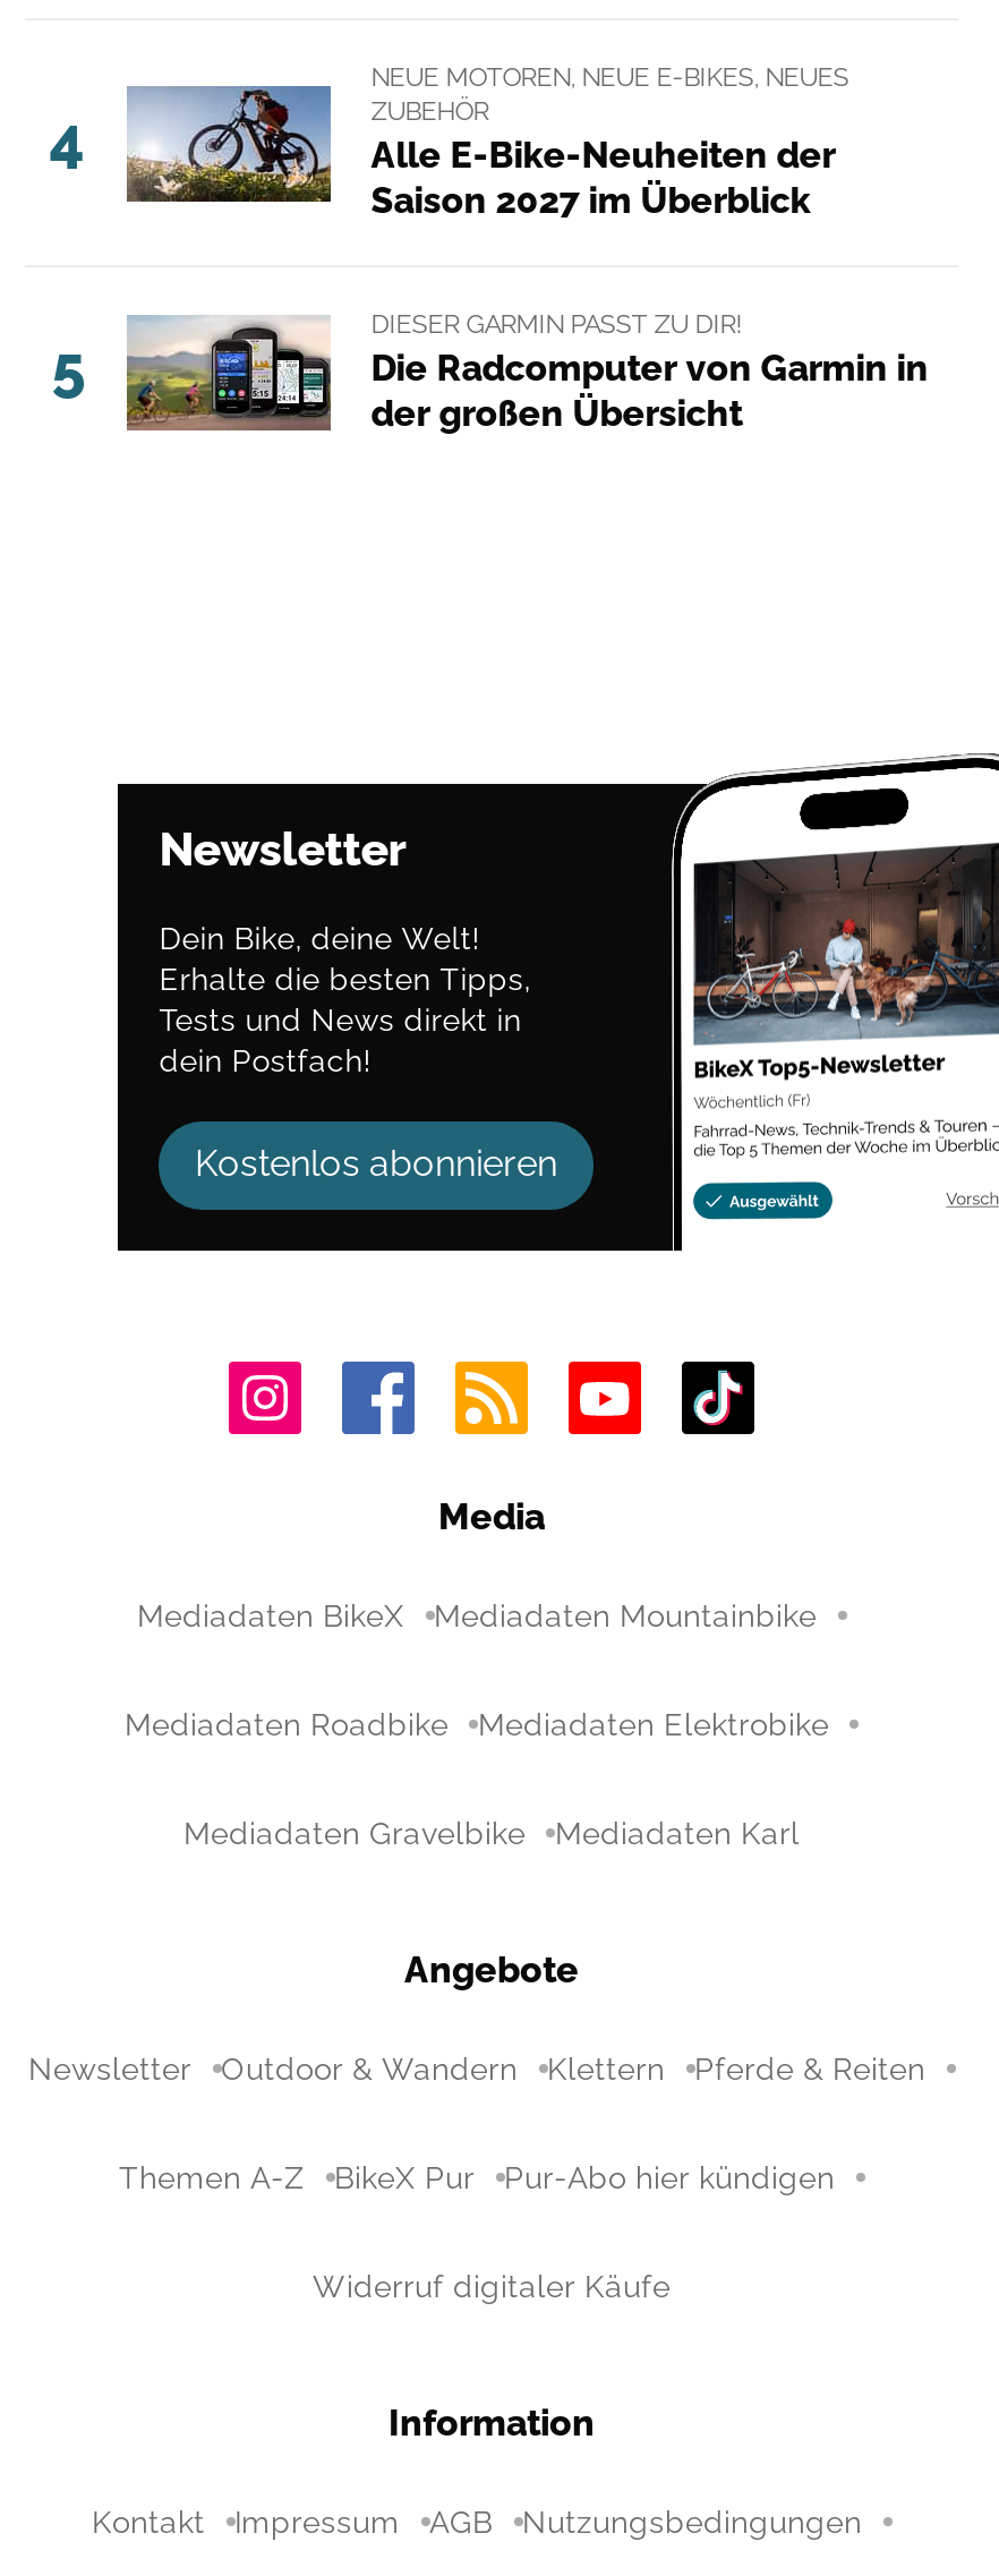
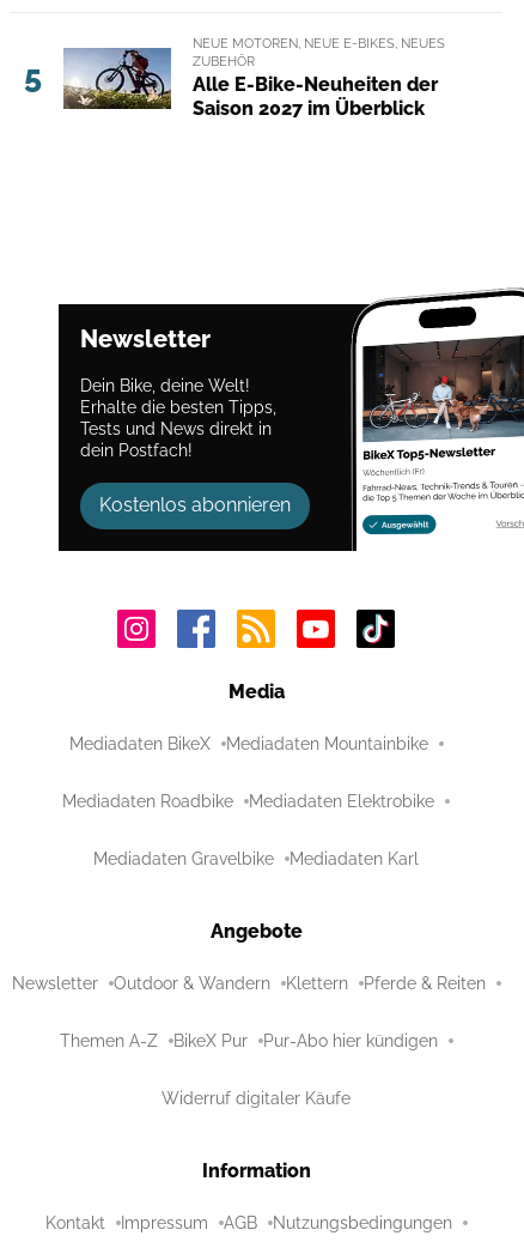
- 4
+ 5

- [image]
- DIESER GARMIN PASST ZU DIR!
- Die Radcomputer von Garmin in
- der großen Übersicht

- 5
